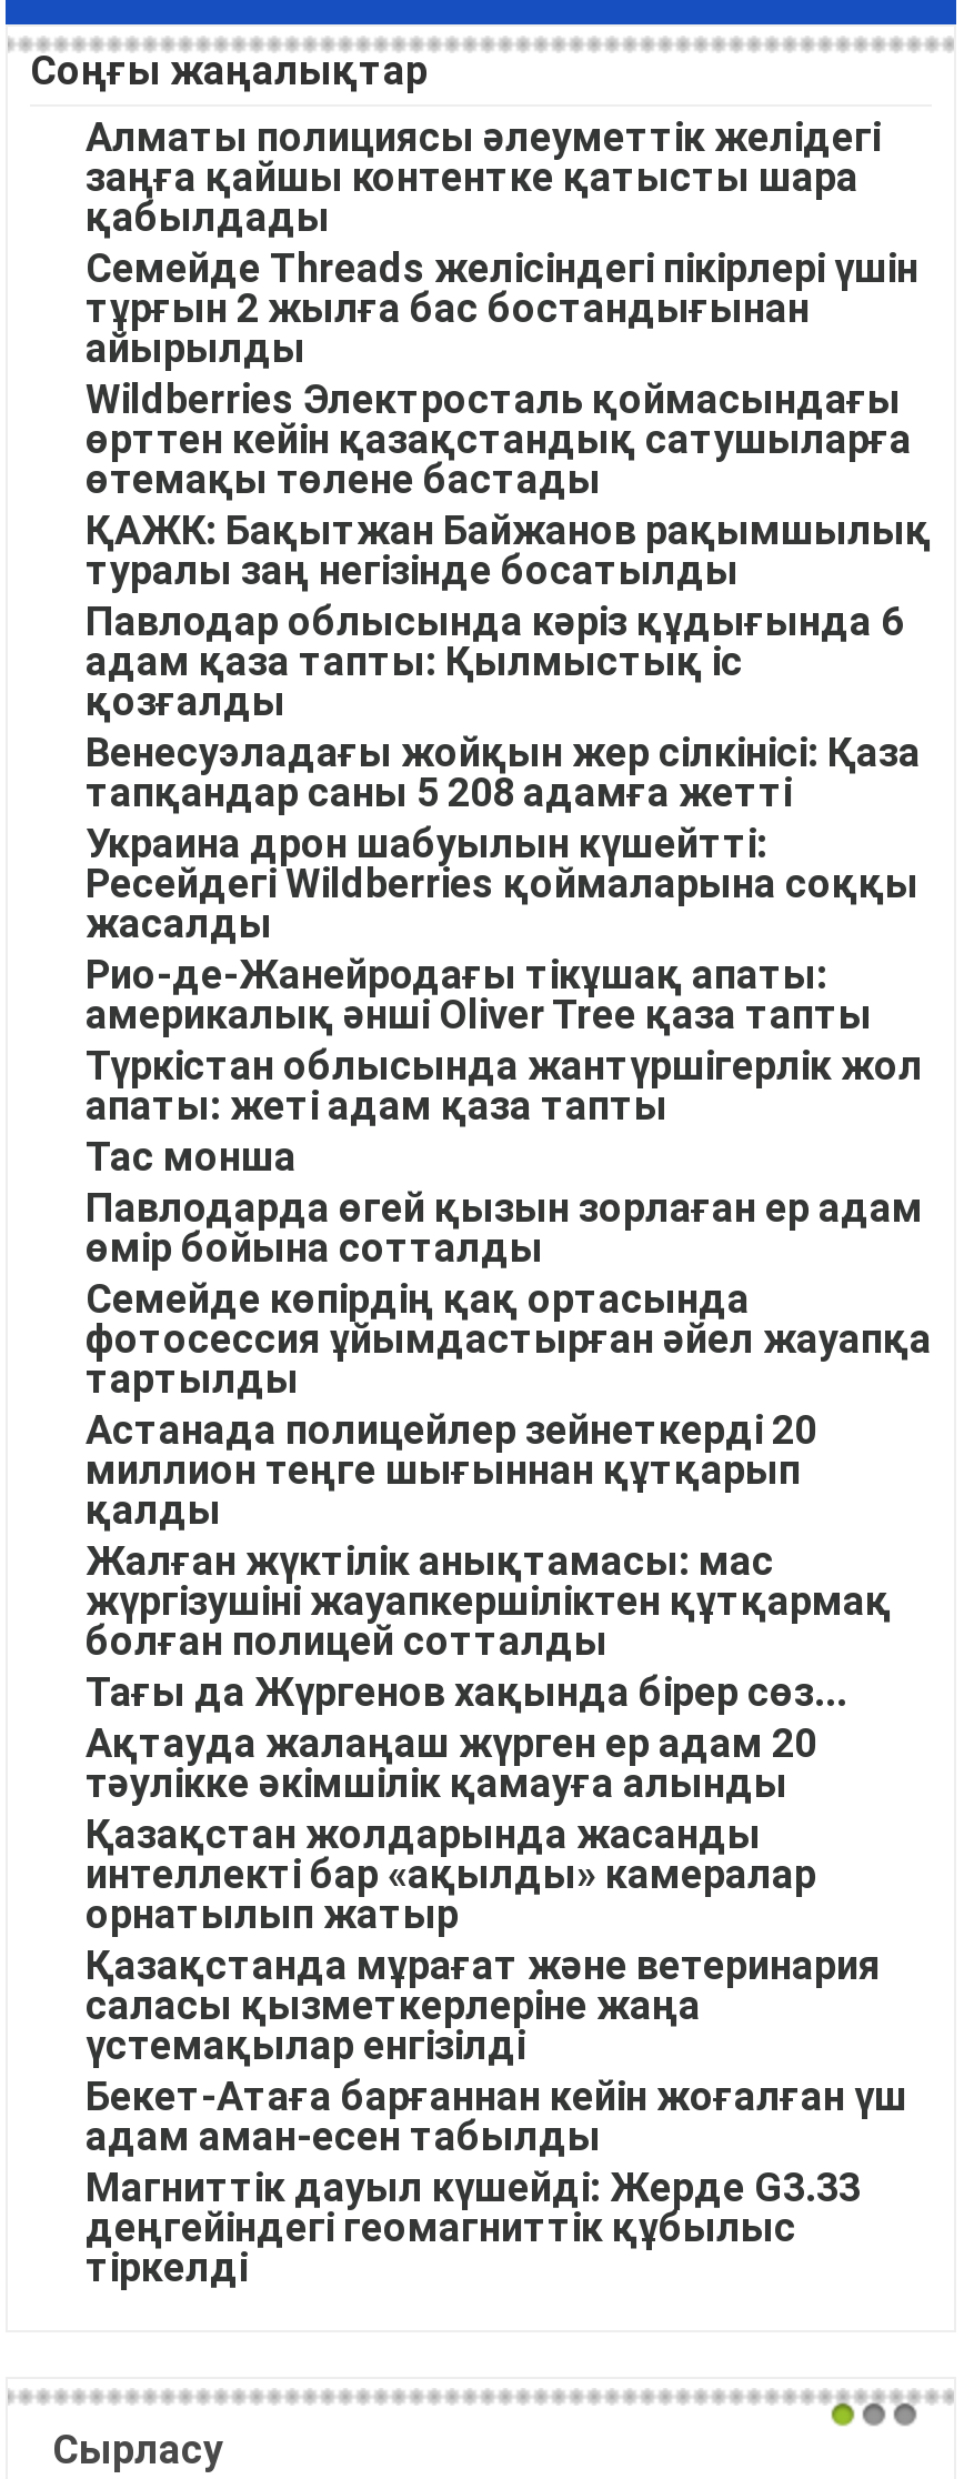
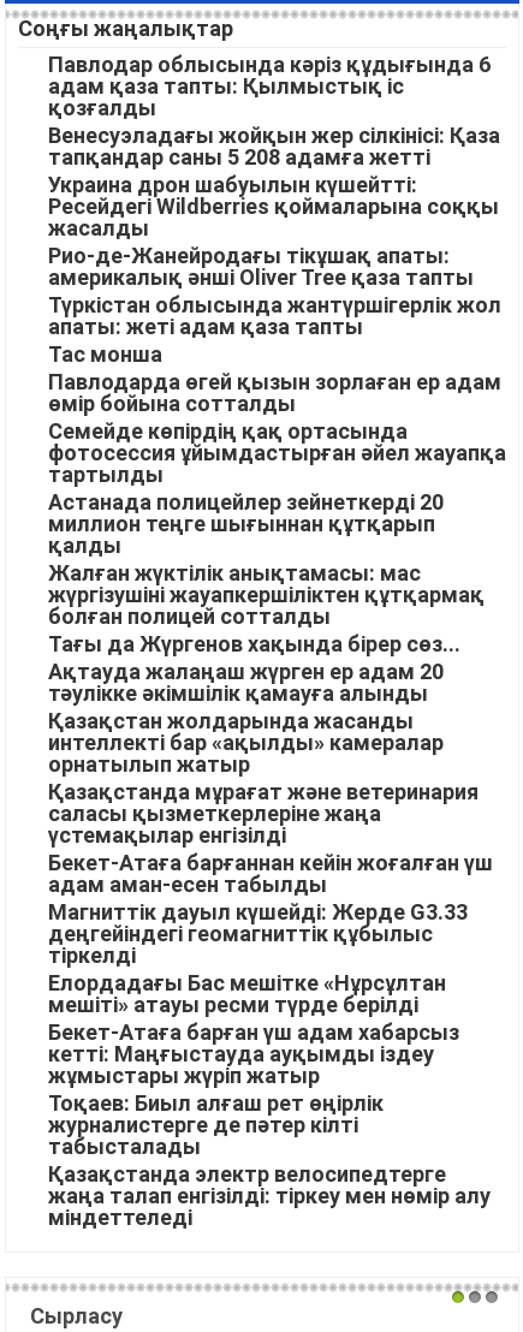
- Алматы полициясы әлеуметтік желідегі
- заңға қайшы контентке қатысты шара
- қабылдады
- Семейде Threads желісіндегі пікірлері үшін
- тұрғын 2 жылға бас бостандығынан
- айырылды
- Wildberries Электросталь қоймасындағы
- өрттен кейін қазақстандық сатушыларға
- өтемақы төлене бастады
- ҚАЖК: Бақытжан Байжанов рақымшылық
- туралы заң негізінде босатылды

moved up: Павлодар облысында кәріз құдығында 6 | адам қаза тапты: Қылмыстық іс | қозғалды | ... | деңгейіндегі геомагниттік құбылыс | тіркелді

+ Елордадағы Бас мешітке «Нұрсұлтан
+ мешіті» атауы ресми түрде берілді
+ Бекет-Атаға барған үш адам хабарсыз
+ кетті: Маңғыстауда ауқымды іздеу
+ жұмыстары жүріп жатыр
+ Тоқаев: Биыл алғаш рет өңірлік
+ журналистерге де пәтер кілті
+ табысталады
+ Қазақстанда электр велосипедтерге
+ жаңа талап енгізілді: тіркеу мен нөмір алу
+ міндеттеледі
